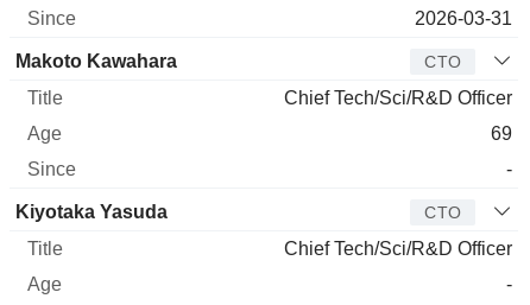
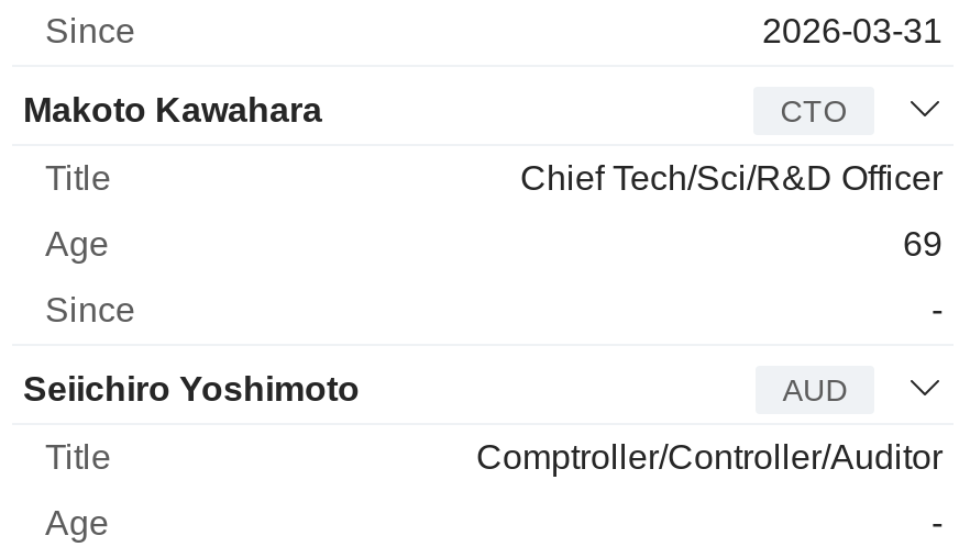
- Kiyotaka Yasuda
- CTO
+ Seiichiro Yoshimoto
+ AUD

- Chief Tech/Sci/R&D Officer
+ Comptroller/Controller/Auditor
